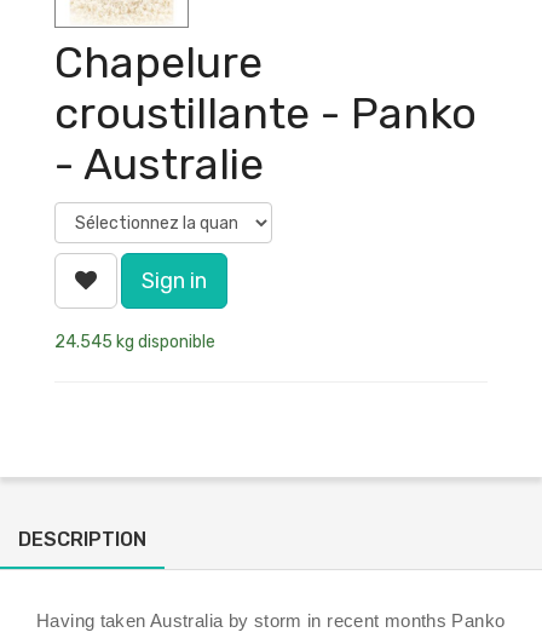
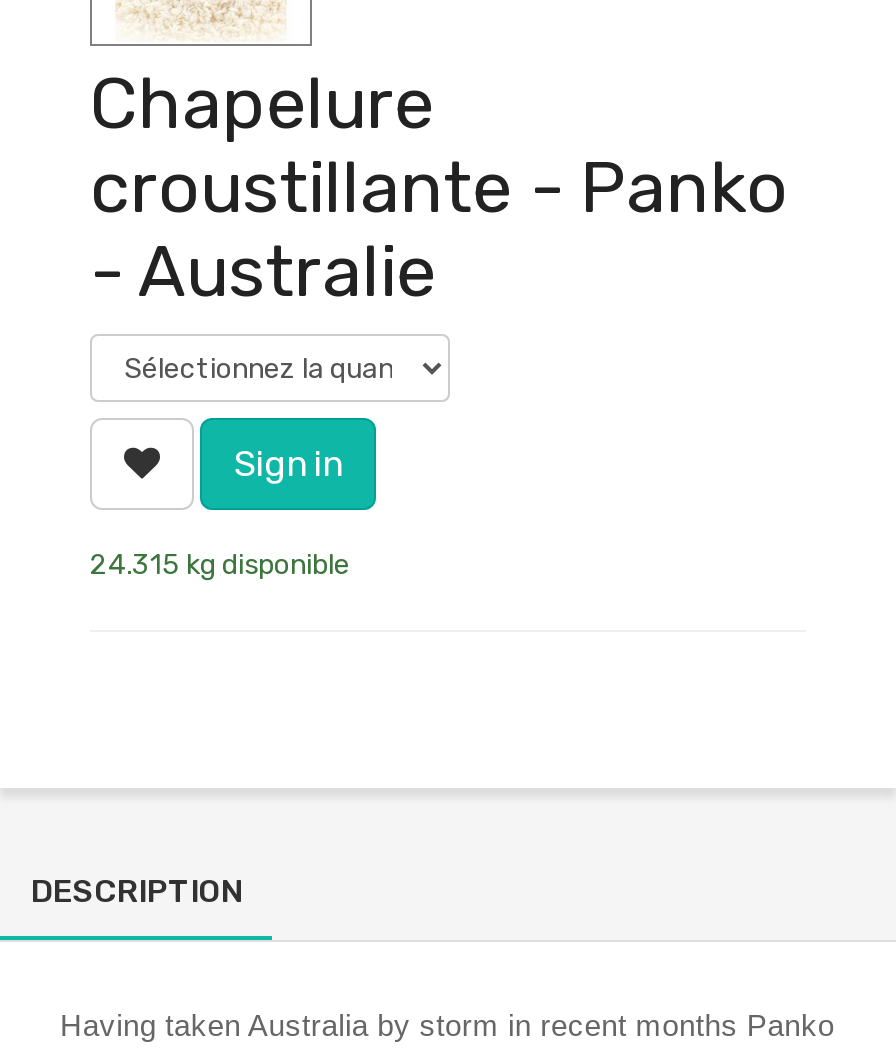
- 24.545 kg disponible
+ 24.315 kg disponible
